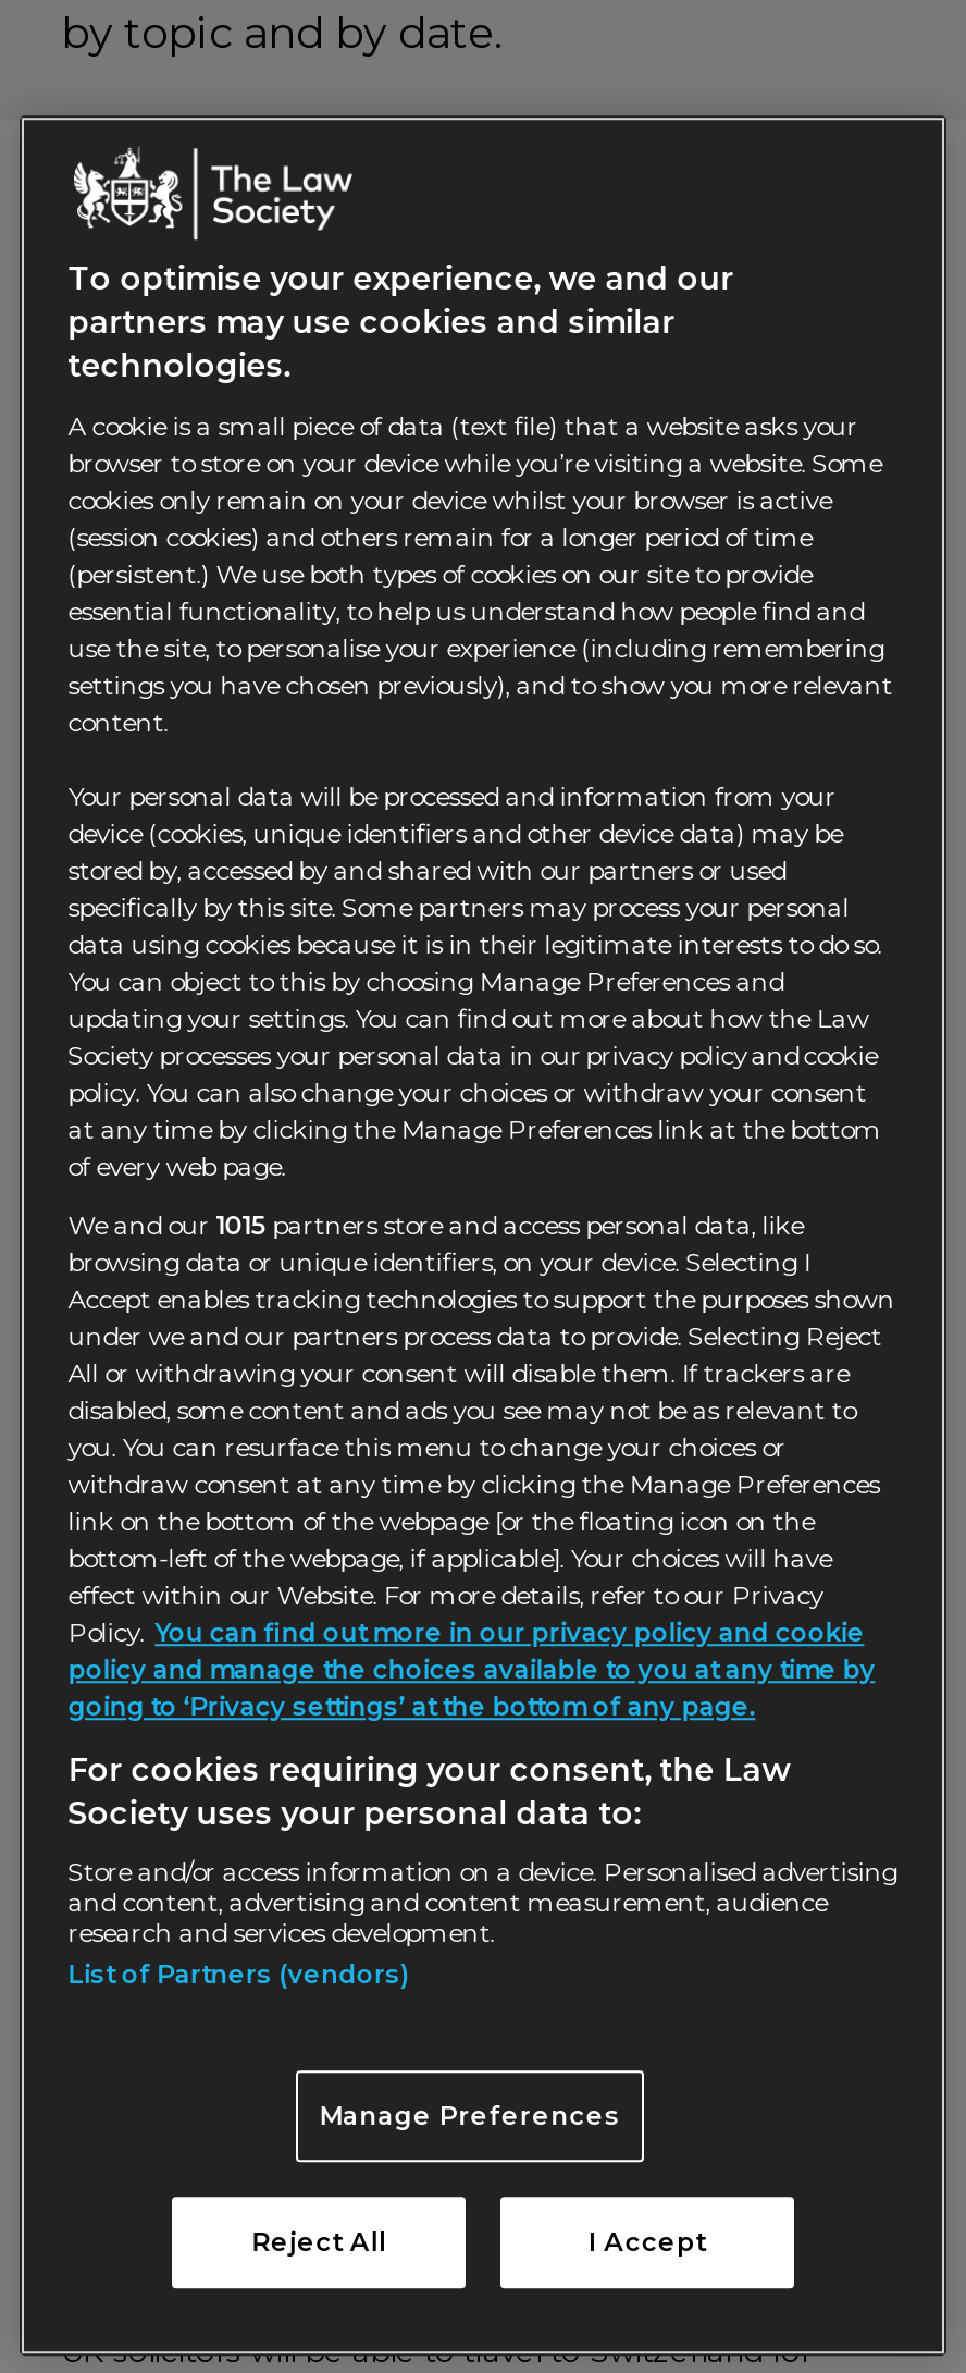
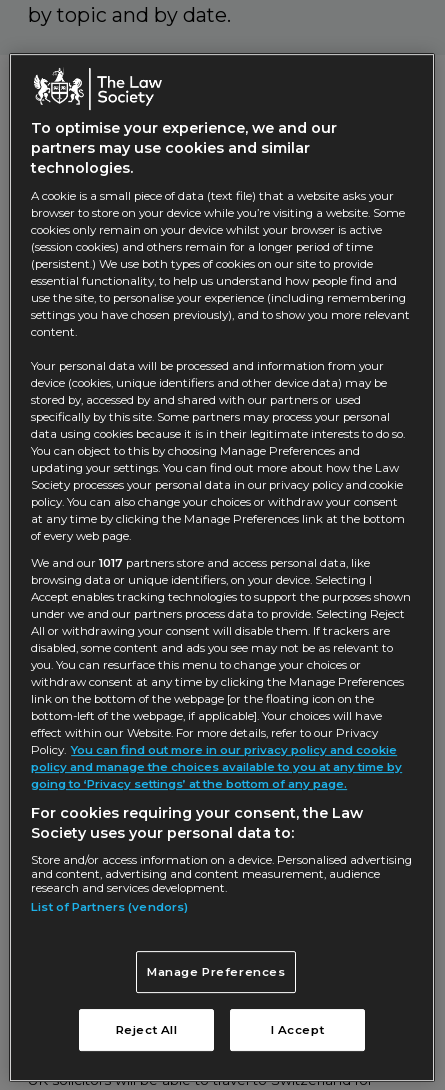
- We and our 1015 partners store and access personal data, like
+ We and our 1017 partners store and access personal data, like
